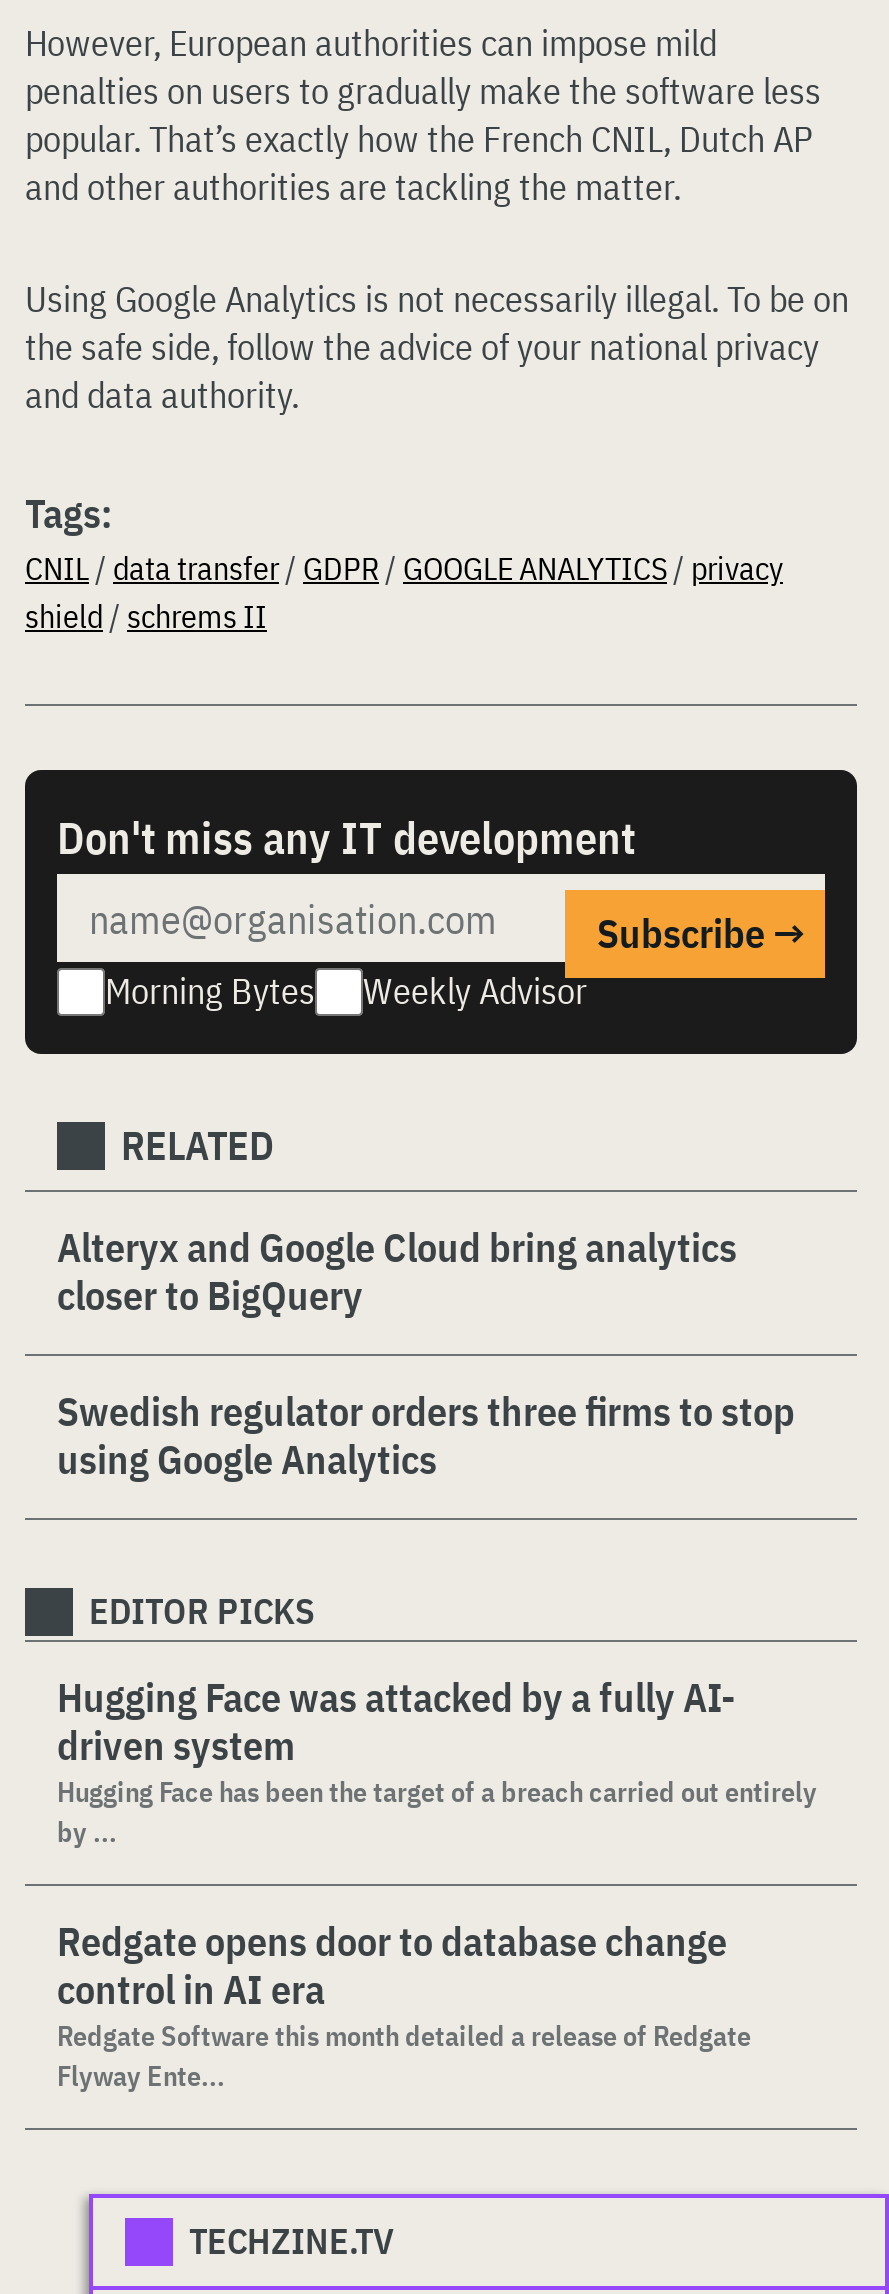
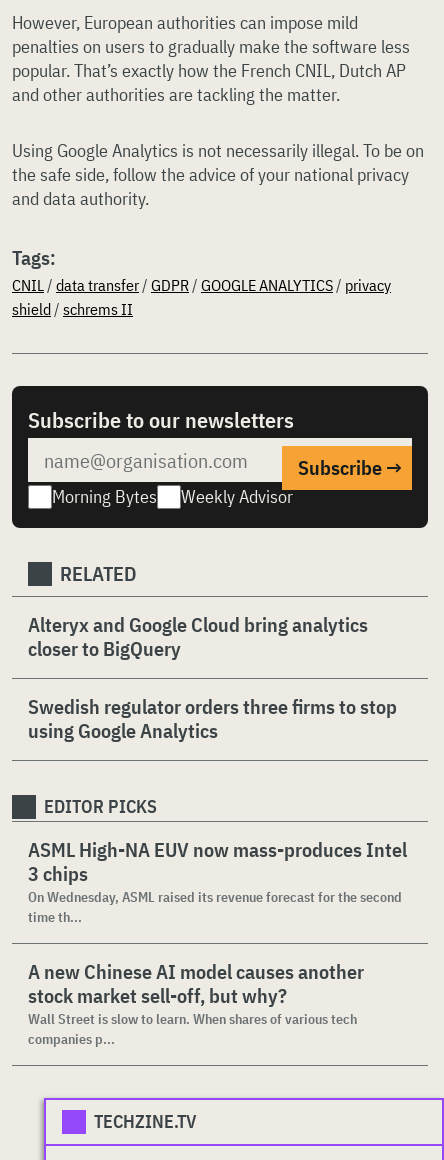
- Don't miss any IT development
+ Subscribe to our newsletters

- Hugging Face was attacked by a fully AI-
- driven system
- Hugging Face has been the target of a breach carried out entirely
- by ...
+ ASML High-NA EUV now mass-produces Intel
+ 3 chips
+ On Wednesday, ASML raised its revenue forecast for the second
+ time th...

- Redgate opens door to database change
- control in AI era
- Redgate Software this month detailed a release of Redgate
- Flyway Ente...
+ A new Chinese AI model causes another
+ stock market sell-off, but why?
+ Wall Street is slow to learn. When shares of various tech
+ companies p...
